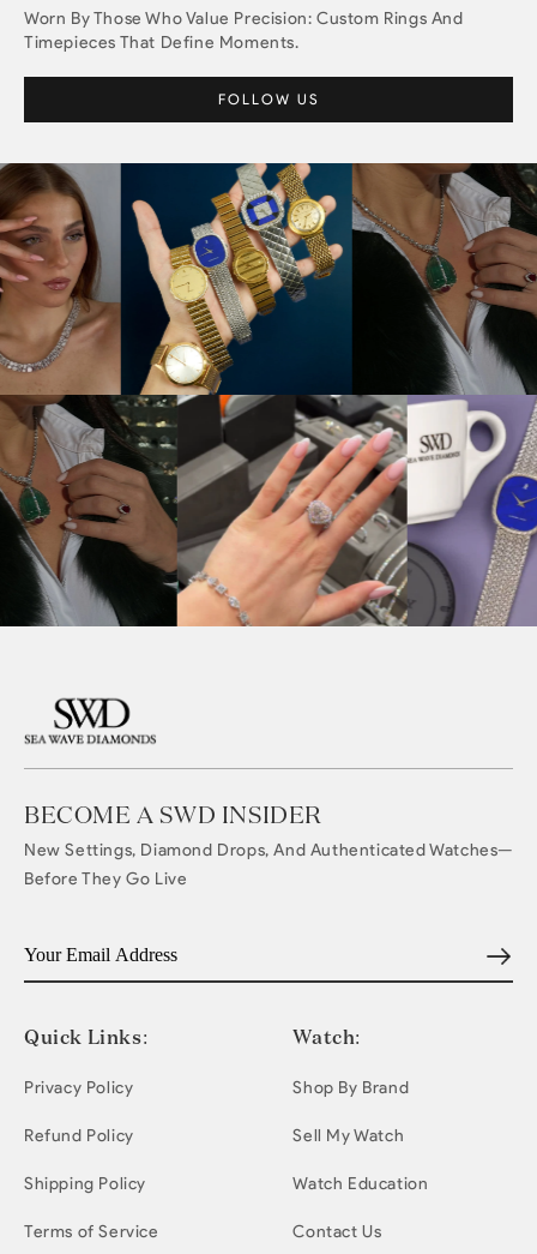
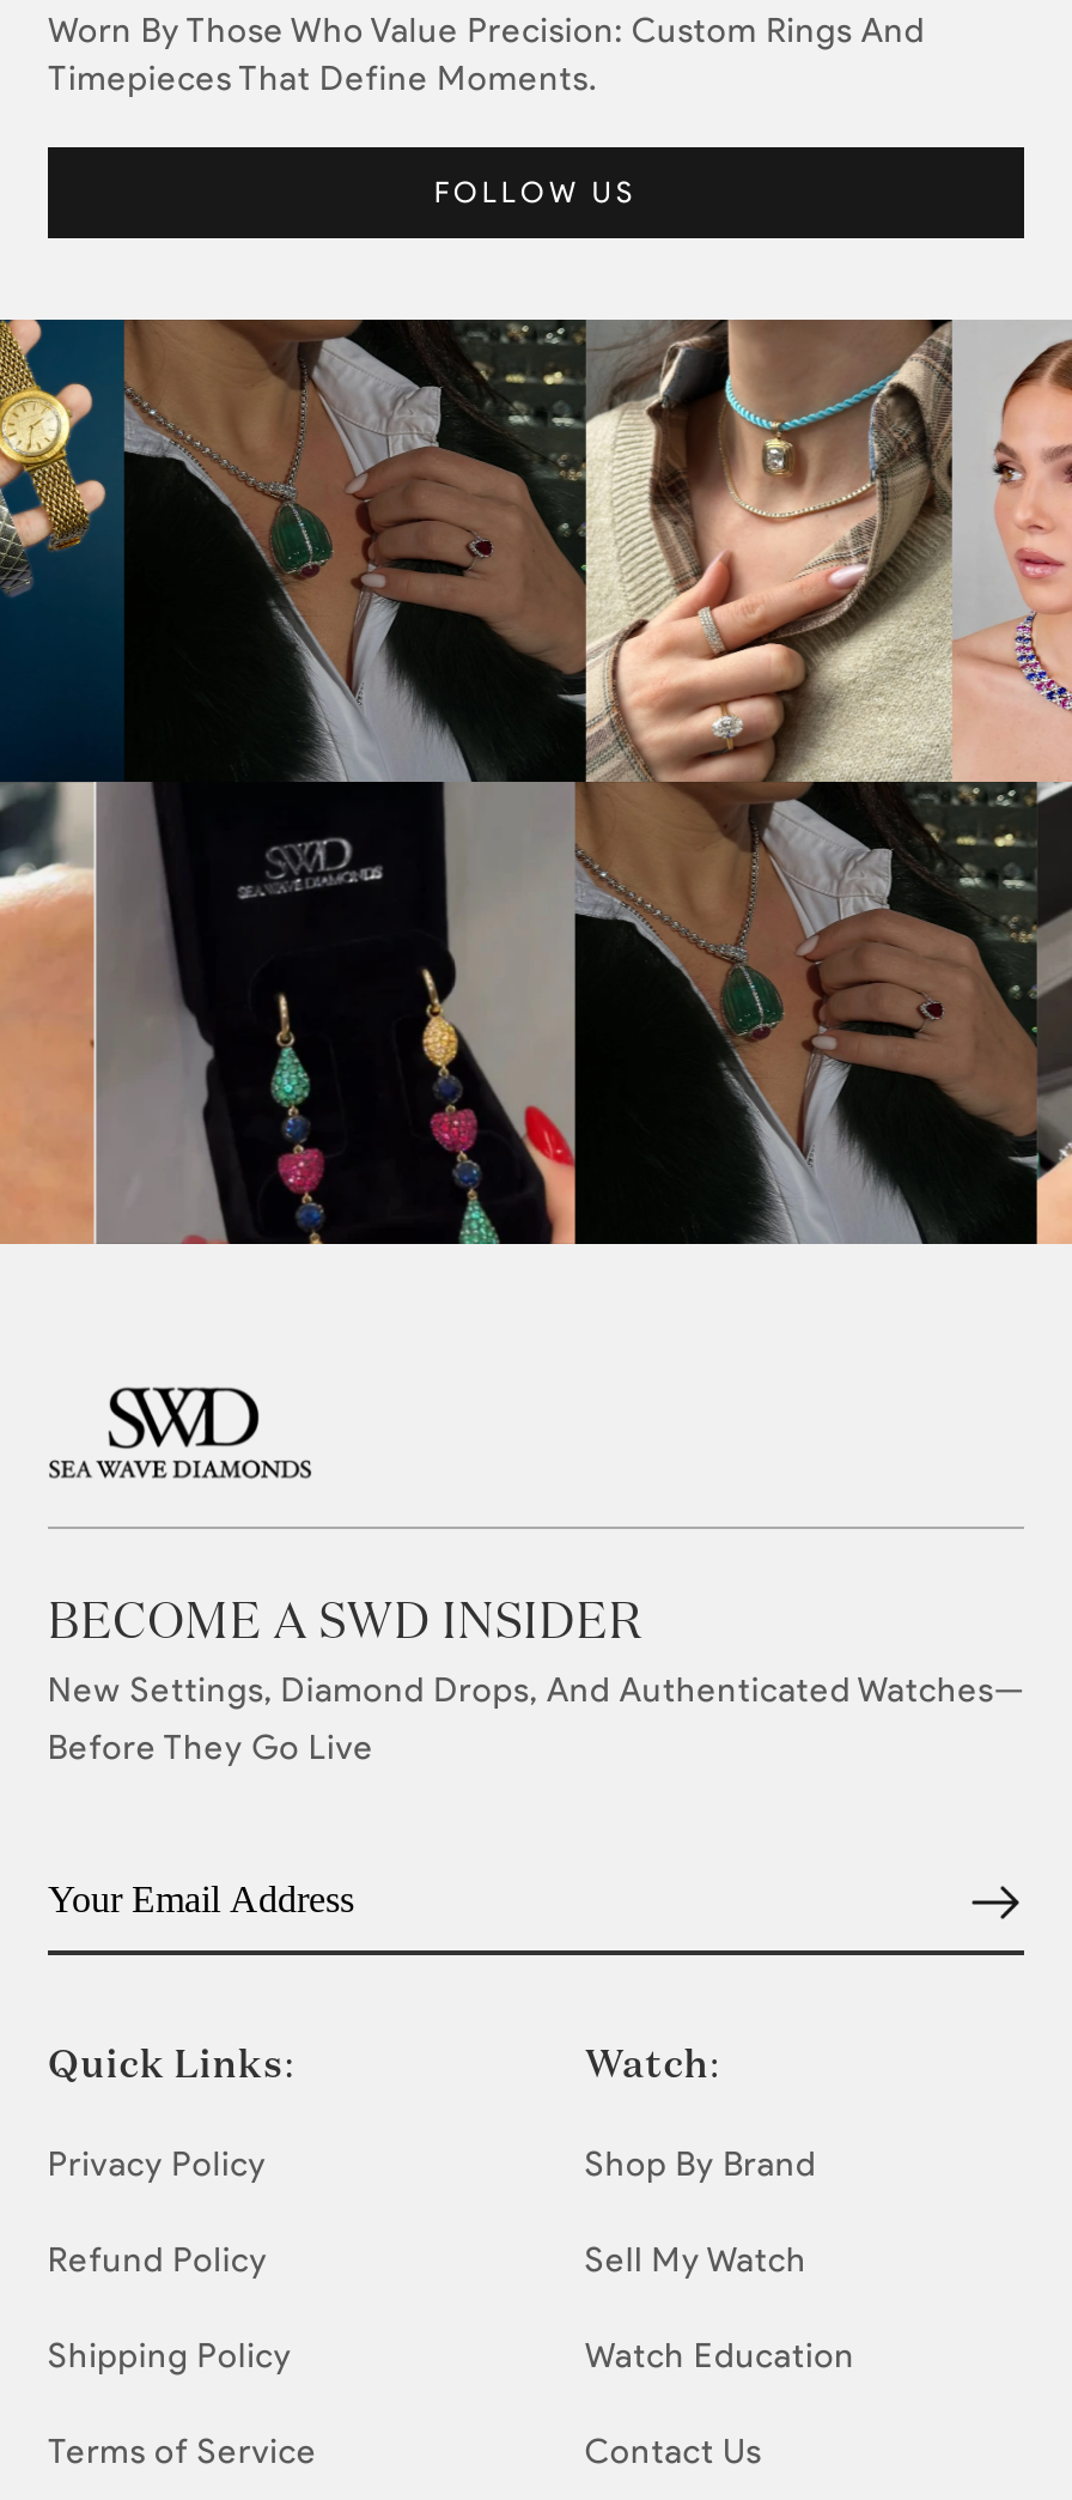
- [image]
+ [image]
